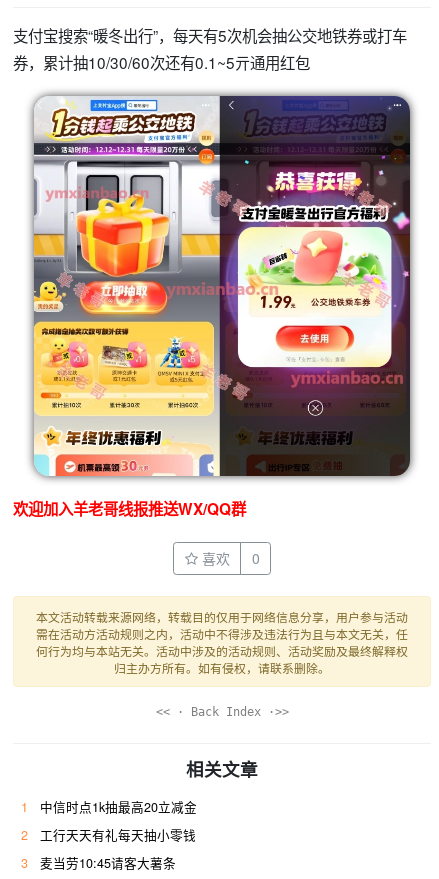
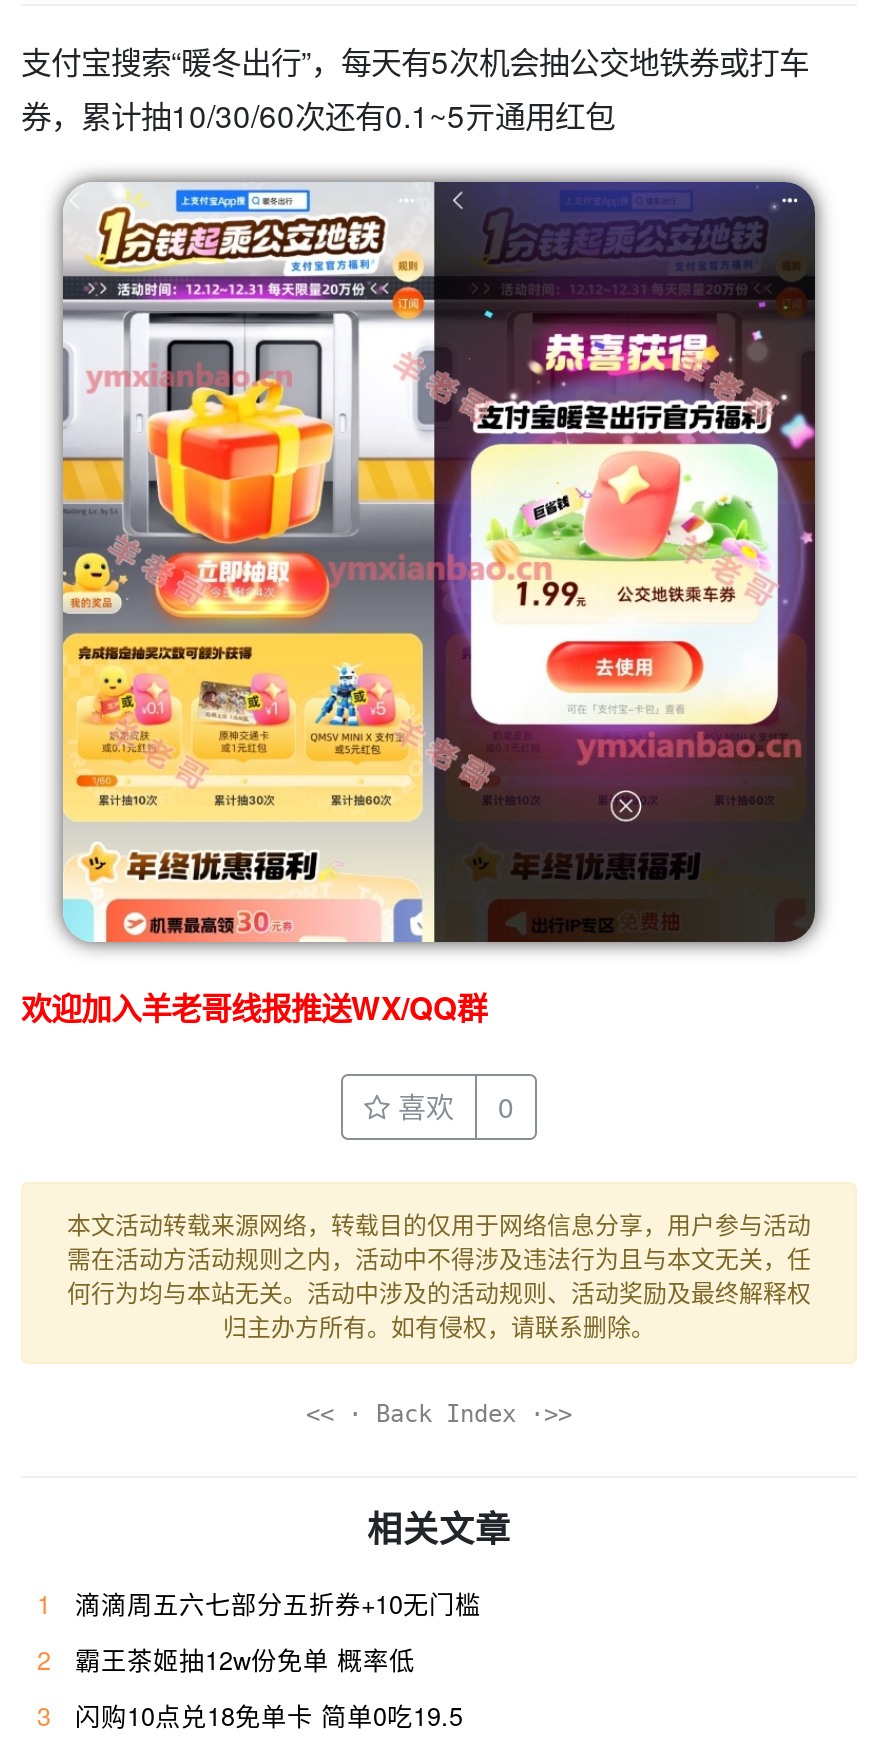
- 中信时点1k抽最高20立减金
+ 滴滴周五六七部分五折券+10无门槛

- 工行天天有礼每天抽小零钱
+ 霸王茶姬抽12w份免单 概率低

- 麦当劳10:45请客大薯条
+ 闪购10点兑18免单卡 简单0吃19.5
